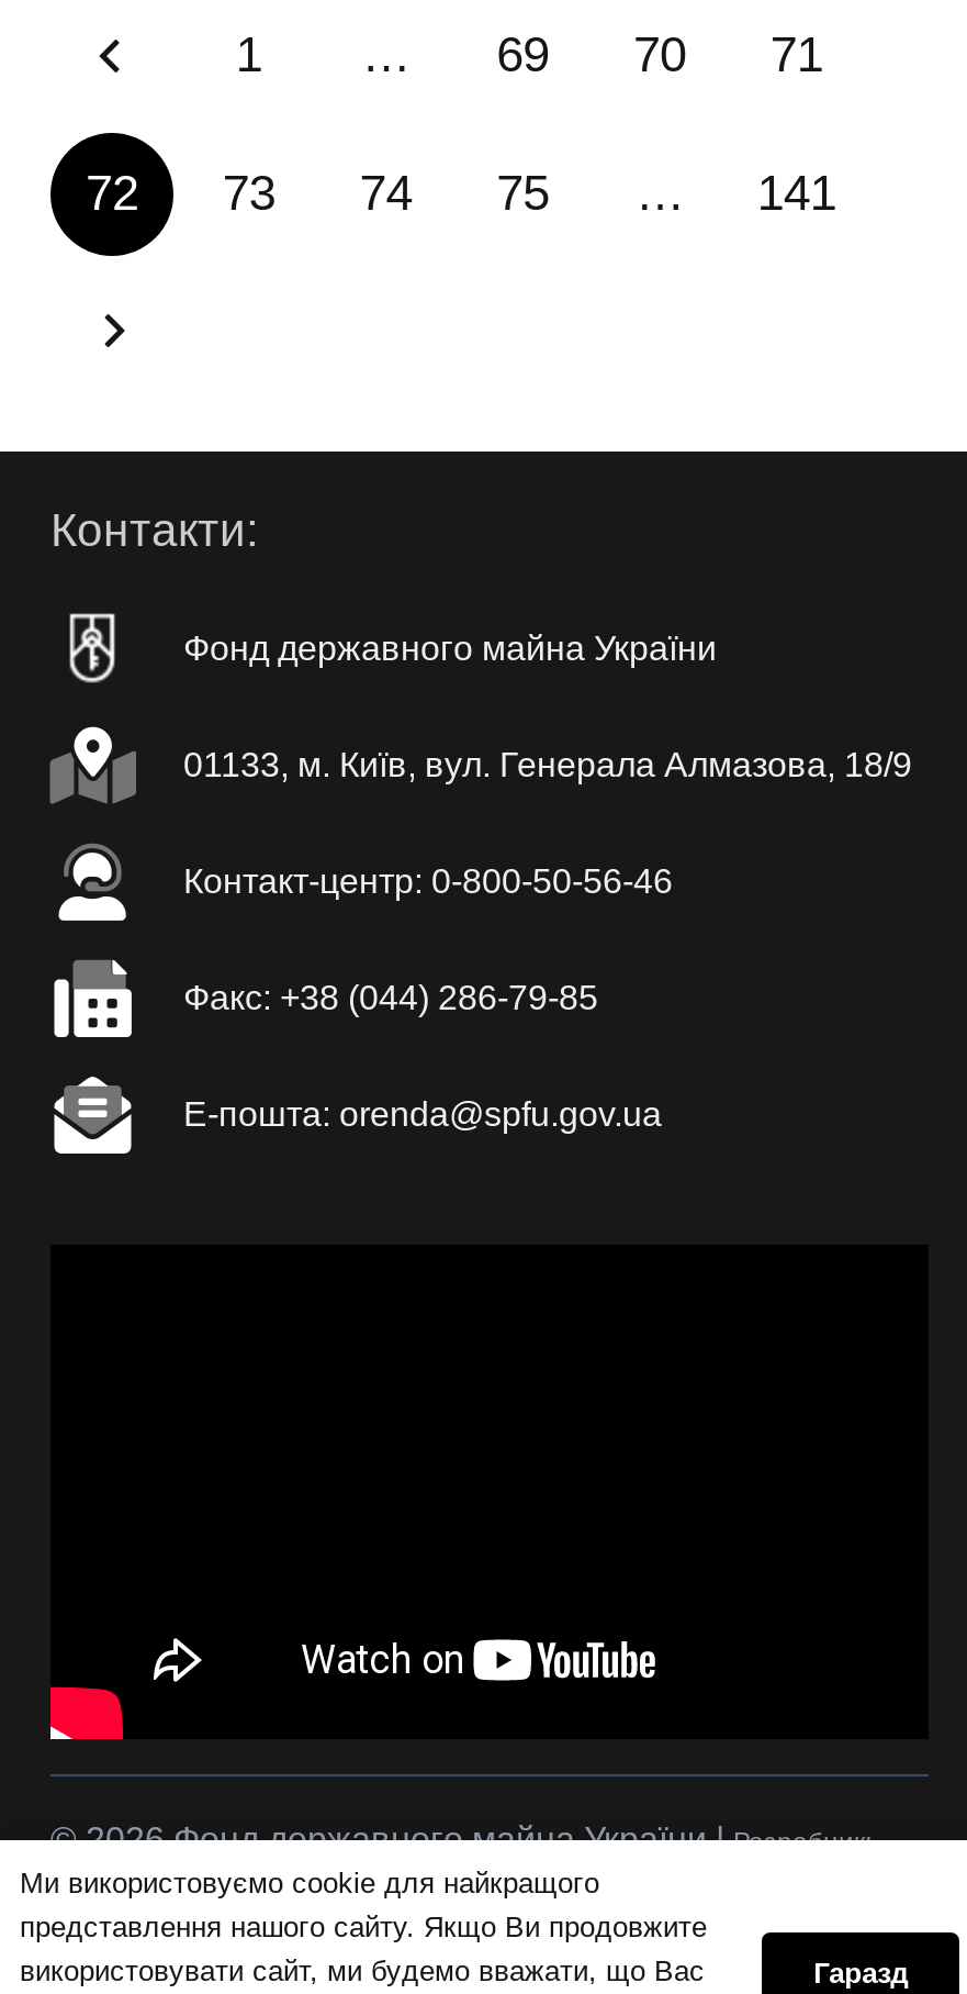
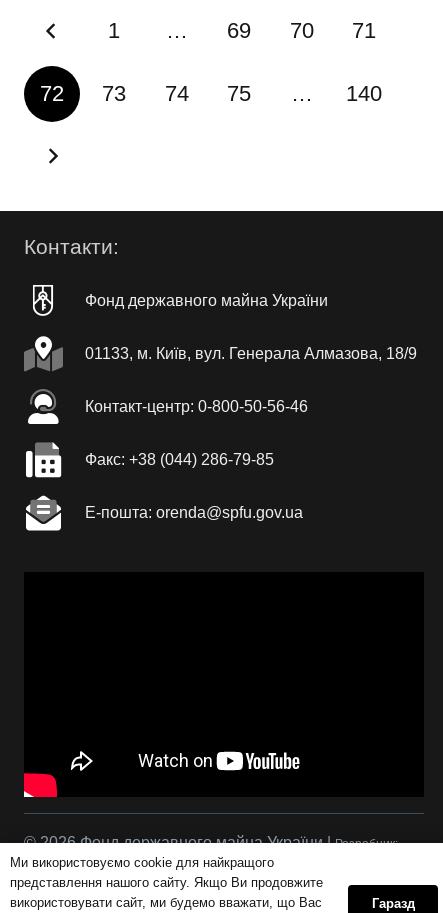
- 141
+ 140
